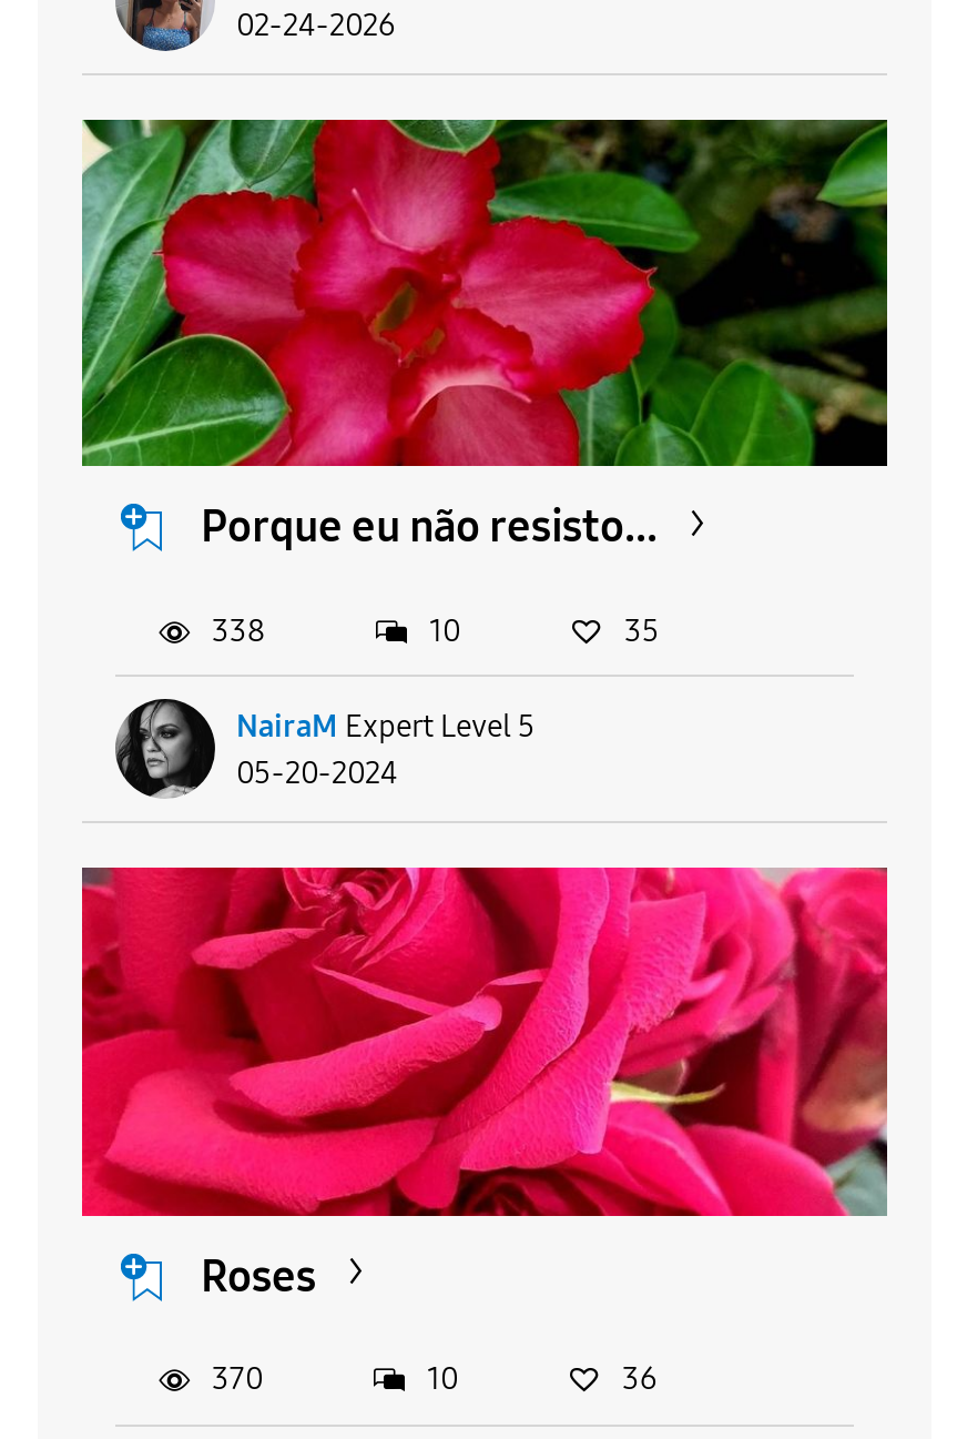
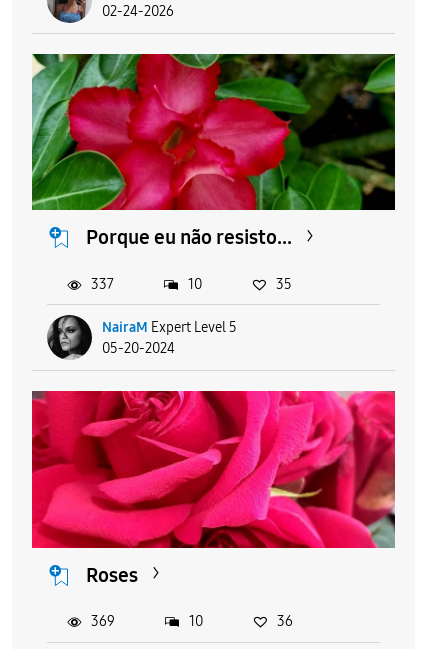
- 338
+ 337

- 370
+ 369
